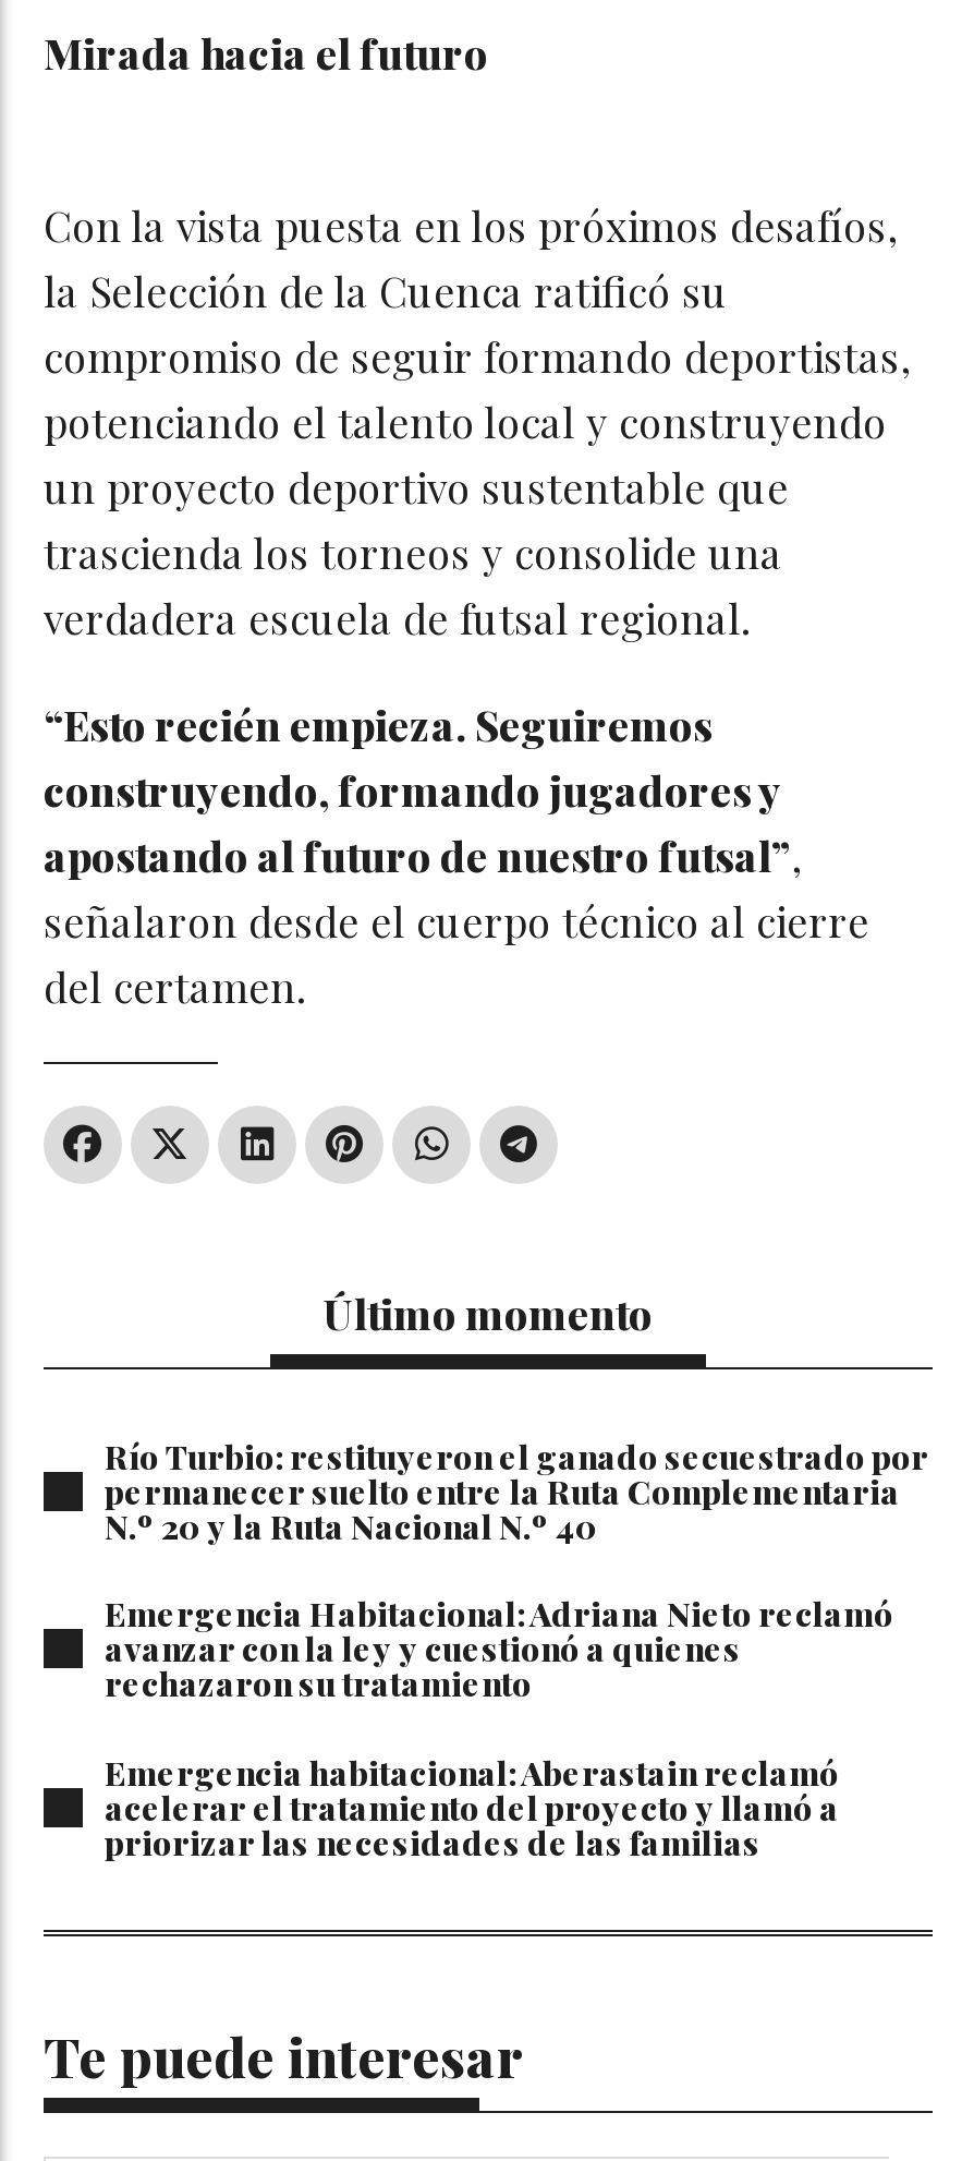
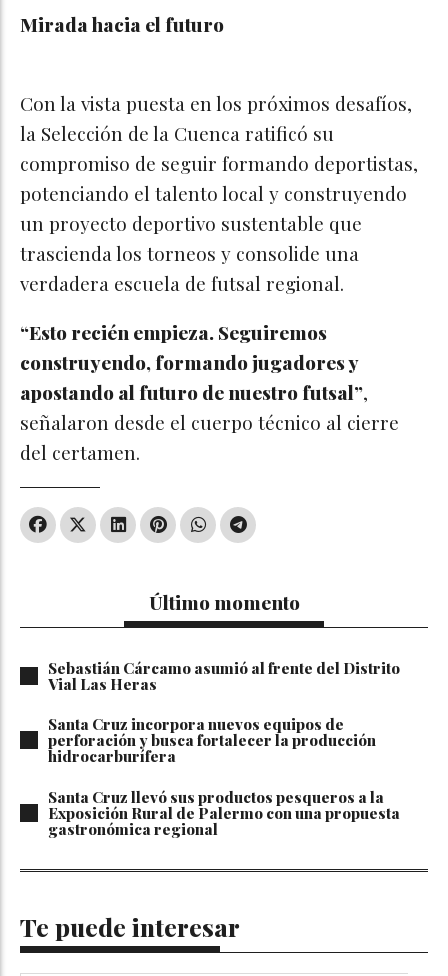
- Río Turbio: restituyeron el ganado secuestrado por
- permanecer suelto entre la Ruta Complementaria
- N.º 20 y la Ruta Nacional N.º 40
+ Sebastián Cárcamo asumió al frente del Distrito
+ Vial Las Heras

- Emergencia Habitacional: Adriana Nieto reclamó
- avanzar con la ley y cuestionó a quienes
- rechazaron su tratamiento
+ Santa Cruz incorpora nuevos equipos de
+ perforación y busca fortalecer la producción
+ hidrocarburífera

- Emergencia habitacional: Aberastain reclamó
- acelerar el tratamiento del proyecto y llamó a
- priorizar las necesidades de las familias
+ Santa Cruz llevó sus productos pesqueros a la
+ Exposición Rural de Palermo con una propuesta
+ gastronómica regional
